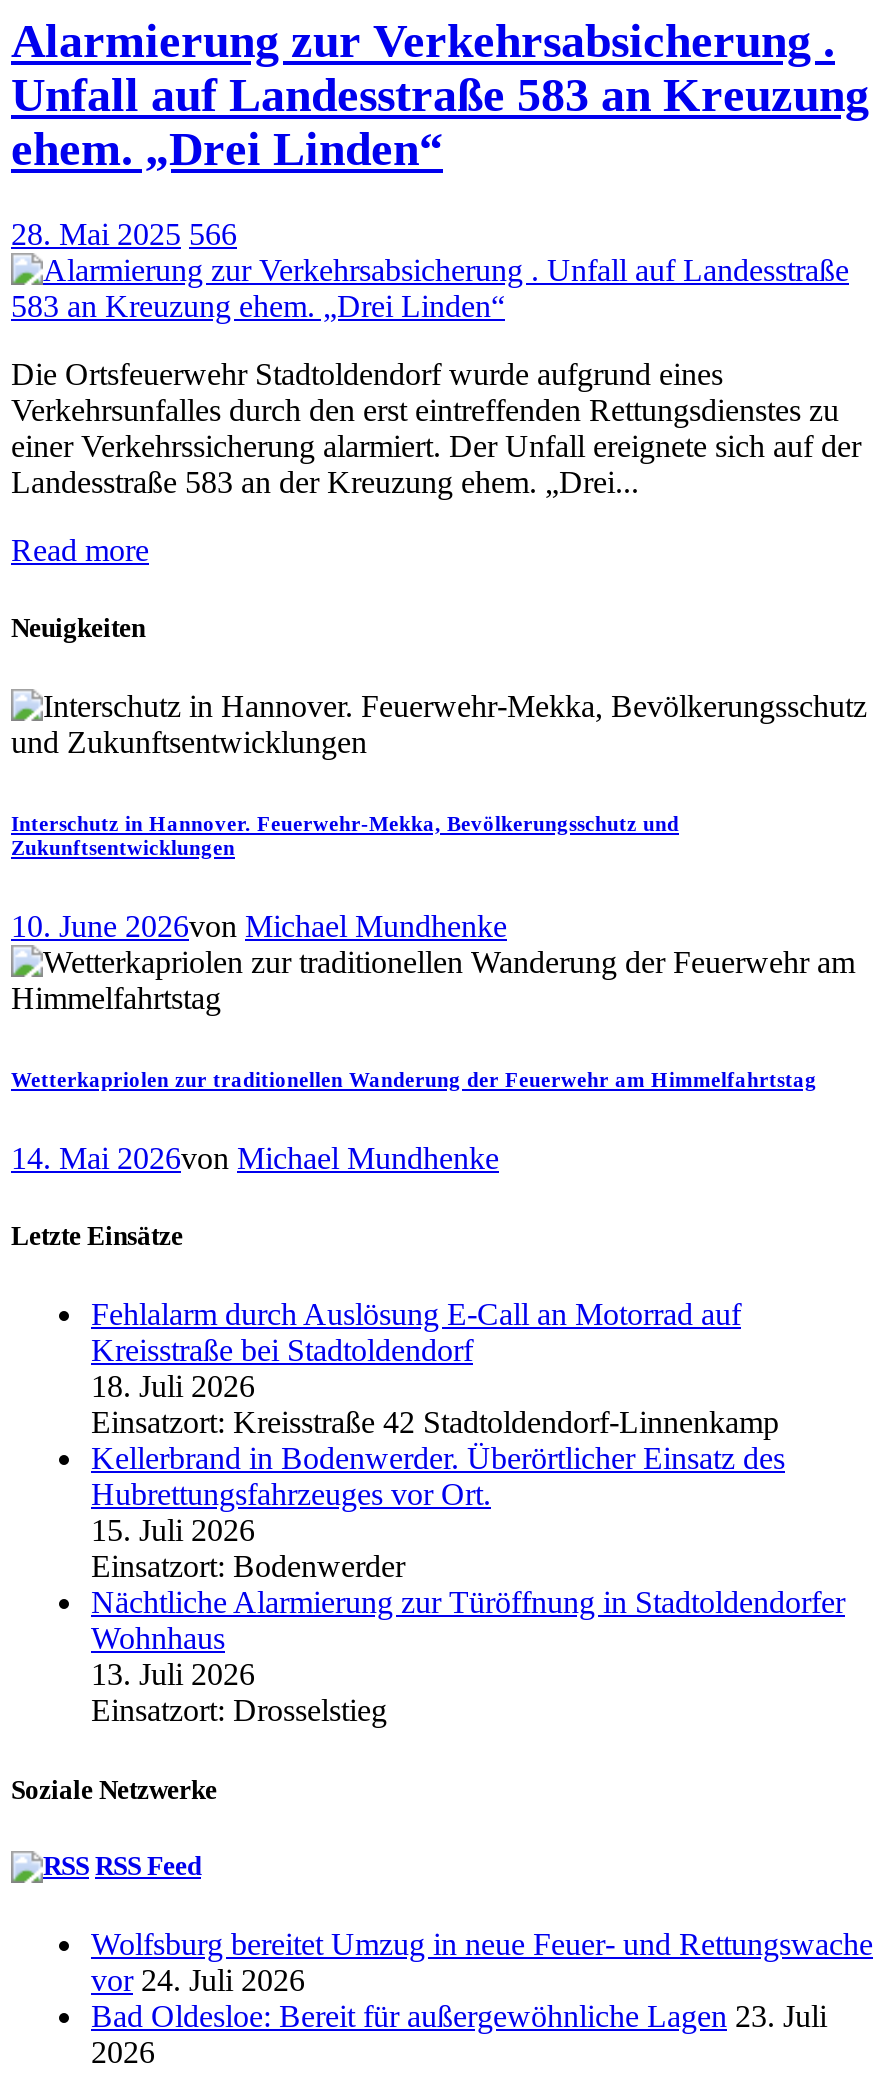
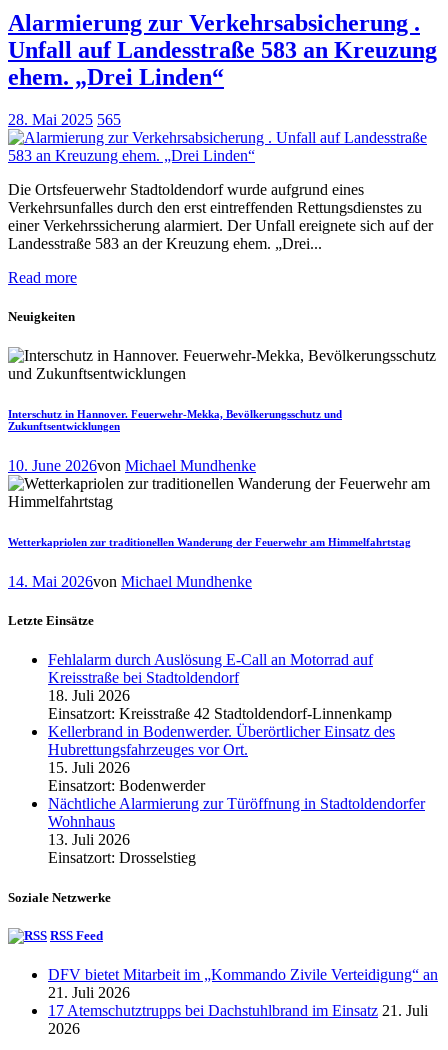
- 28. Mai 2025 566
+ 28. Mai 2025 565

- Wolfsburg bereitet Umzug in neue Feuer- und Rettungswache
- vor 24. Juli 2026
- Bad Oldesloe: Bereit für außergewöhnliche Lagen 23. Juli
+ DFV bietet Mitarbeit im „Kommando Zivile Verteidigung“ an
+ 21. Juli 2026
+ 17 Atemschutztrupps bei Dachstuhlbrand im Einsatz 21. Juli
